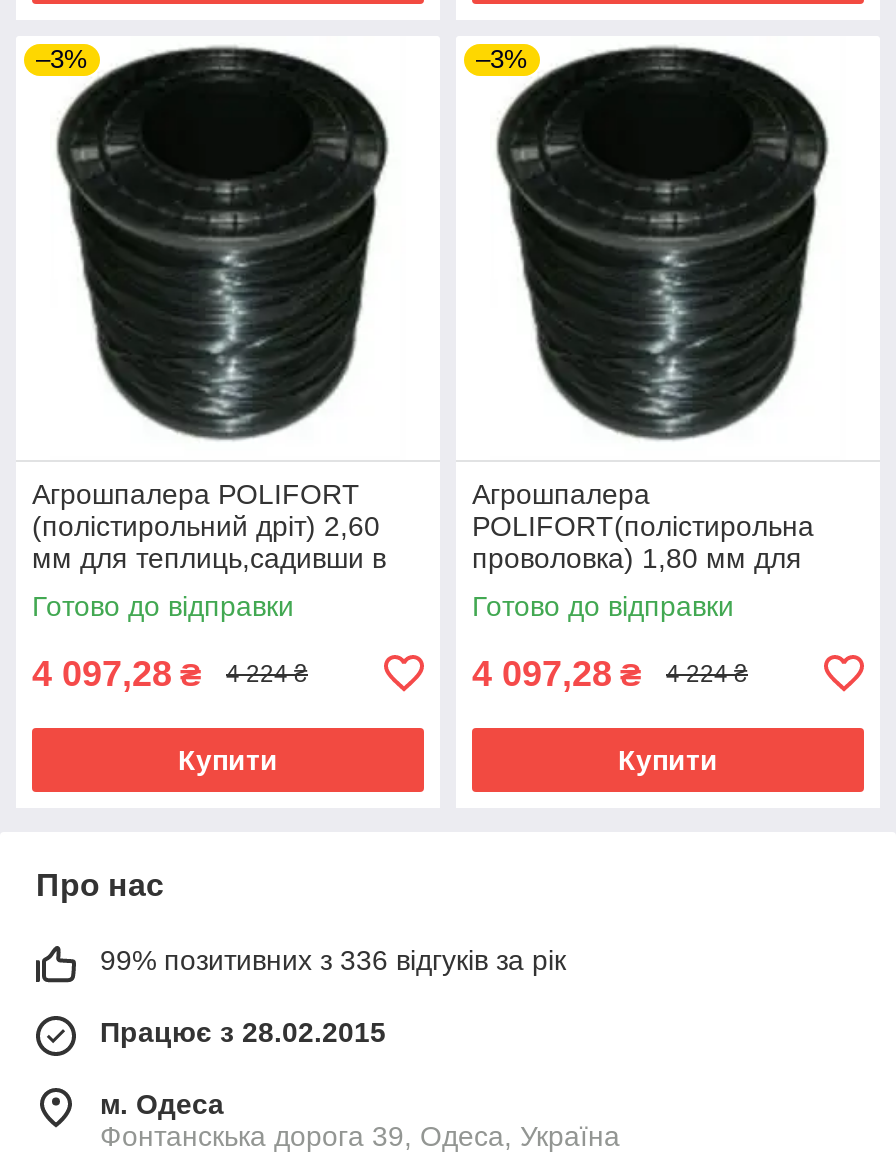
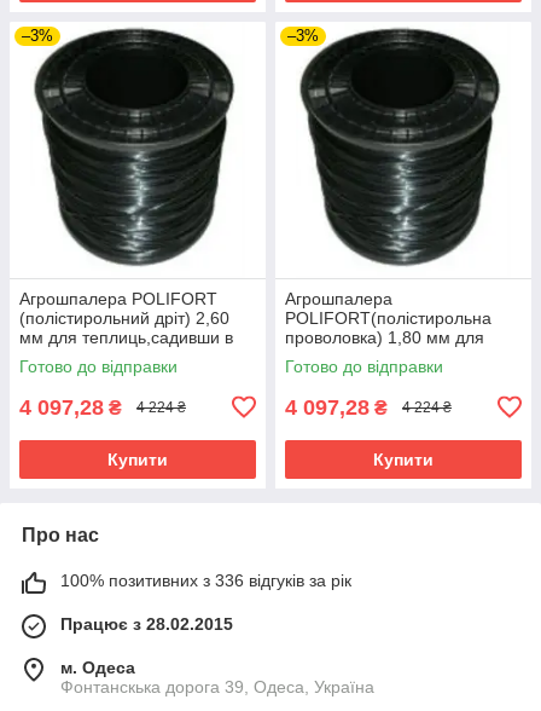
- 99% позитивних з 336 відгуків за рік
+ 100% позитивних з 336 відгуків за рік
